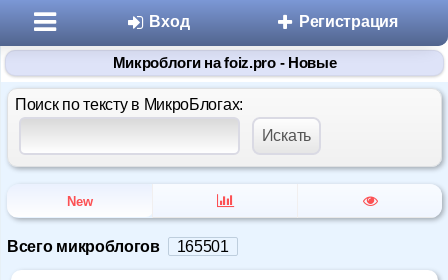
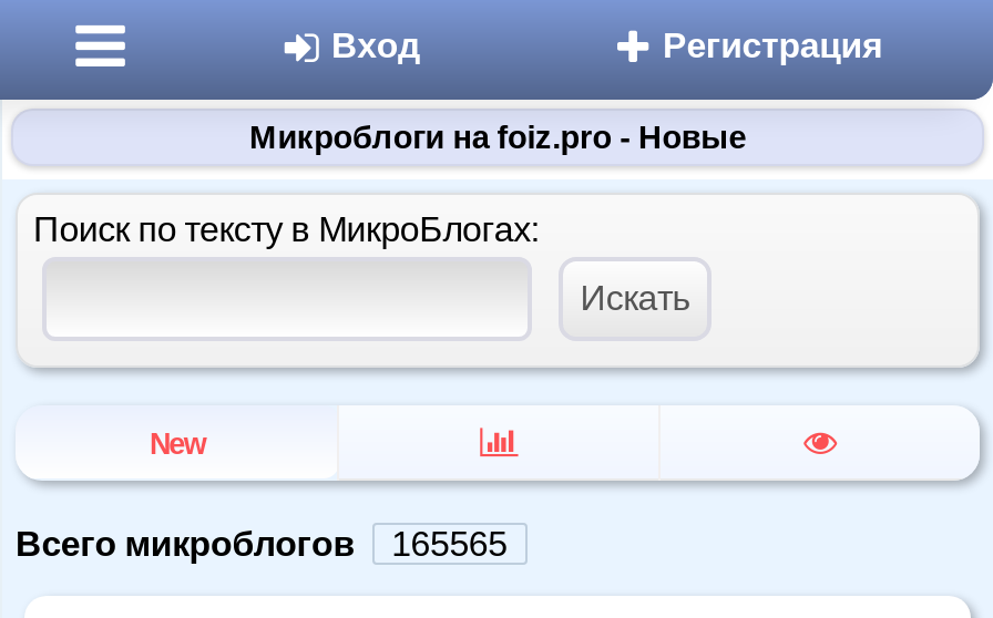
- Всего микроблогов 165501
+ Всего микроблогов 165565
